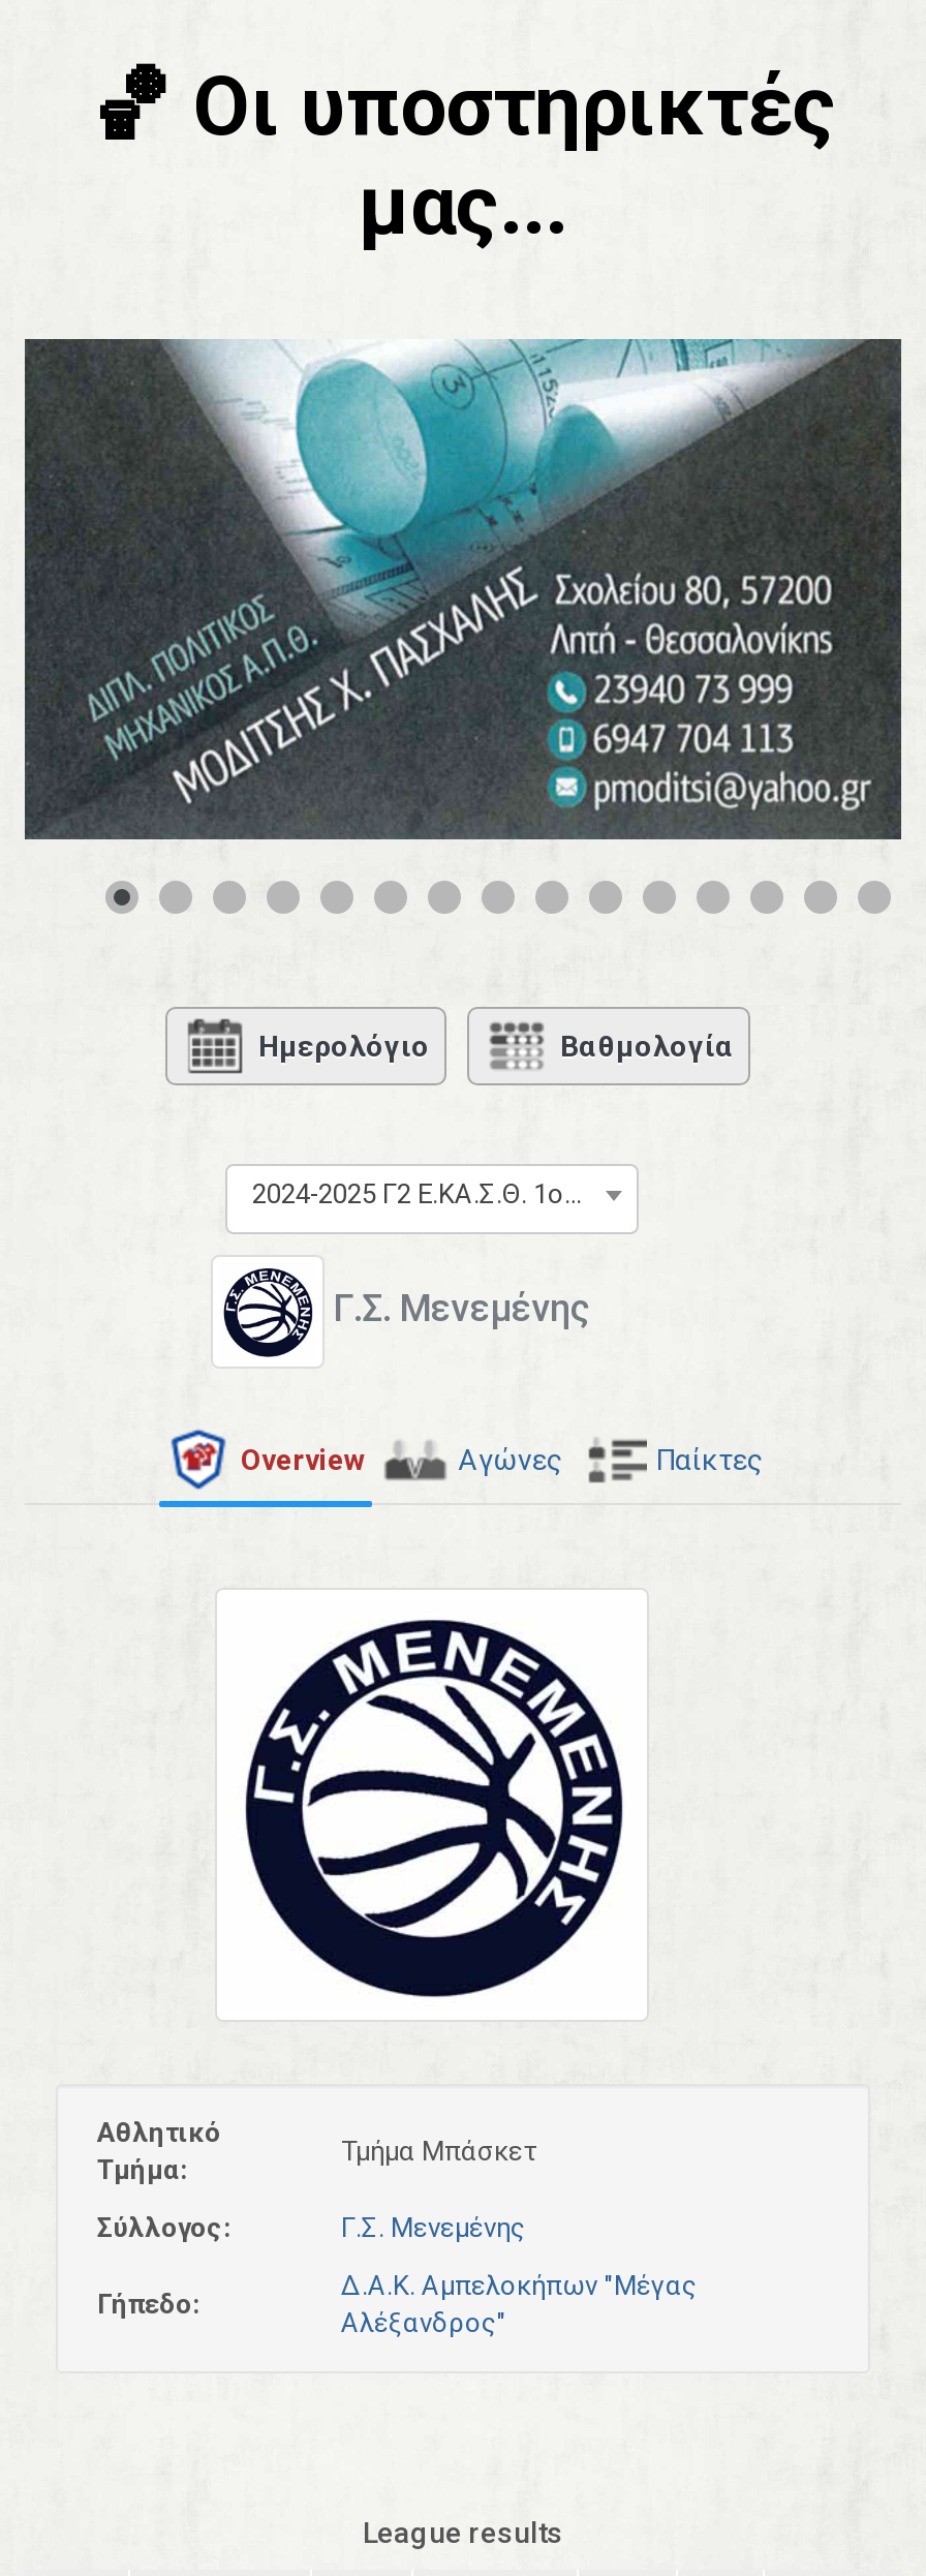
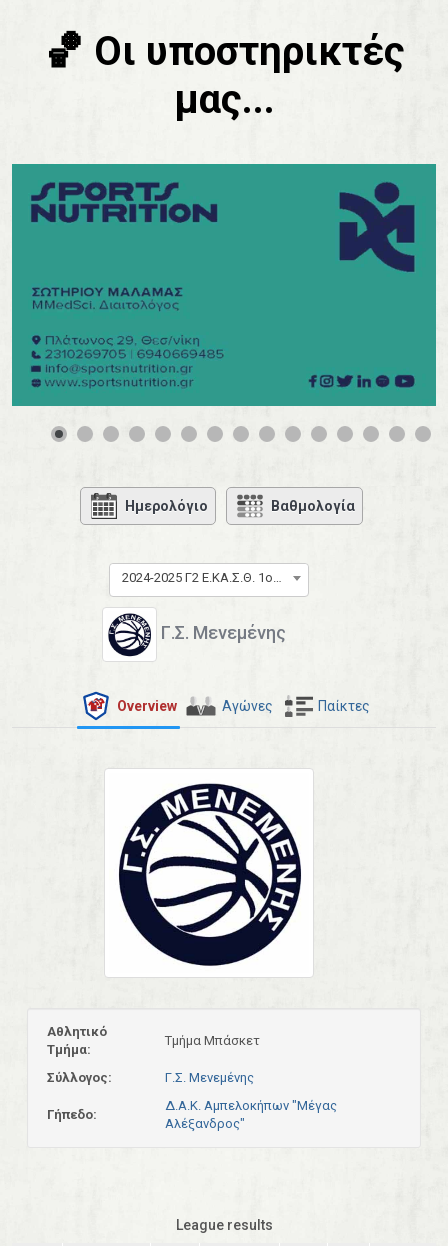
- [image]
+ [image]
